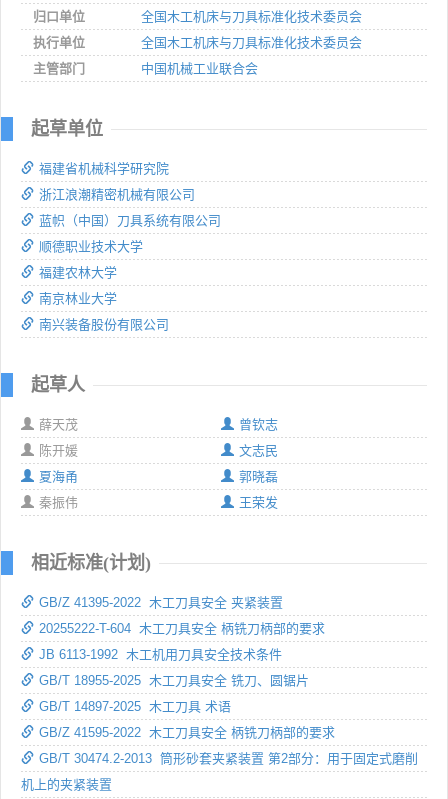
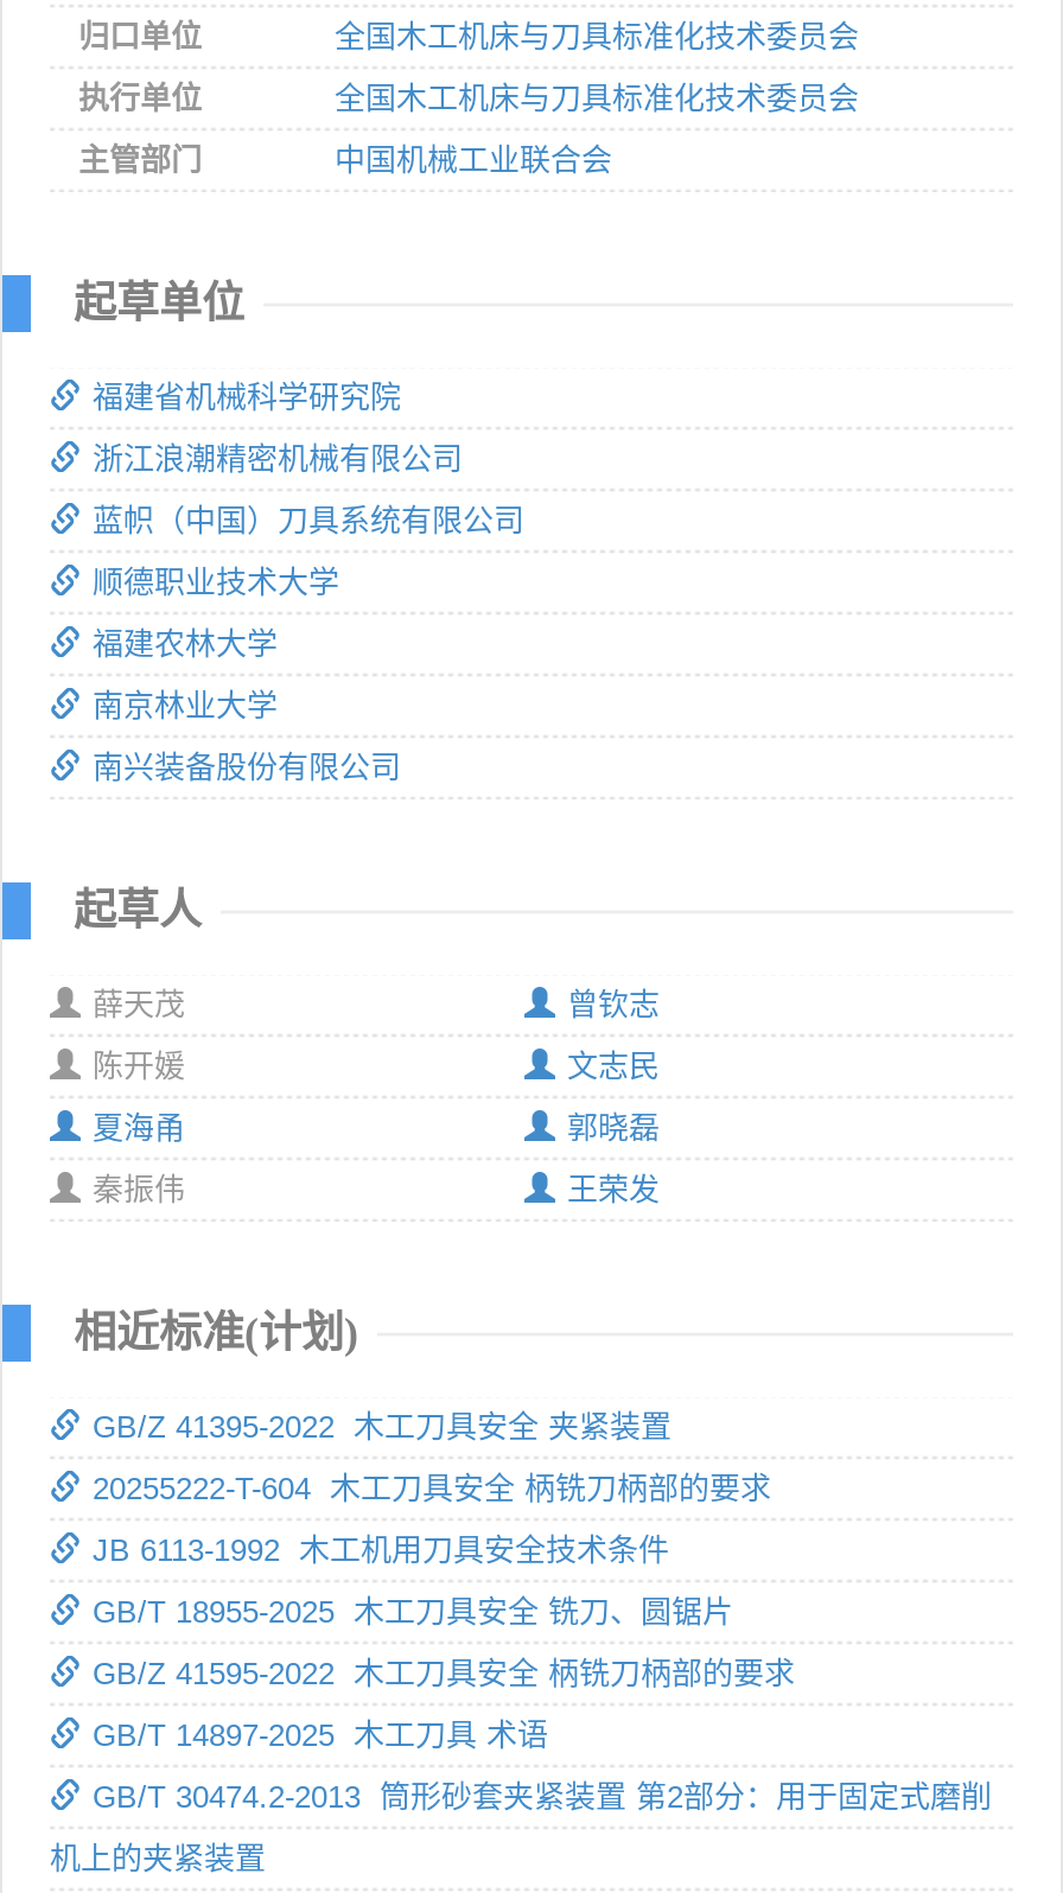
moved down: GB/T 14897-2025 木工刀具 术语

moved up: GB/Z 41595-2022 木工刀具安全 柄铣刀柄部的要求
